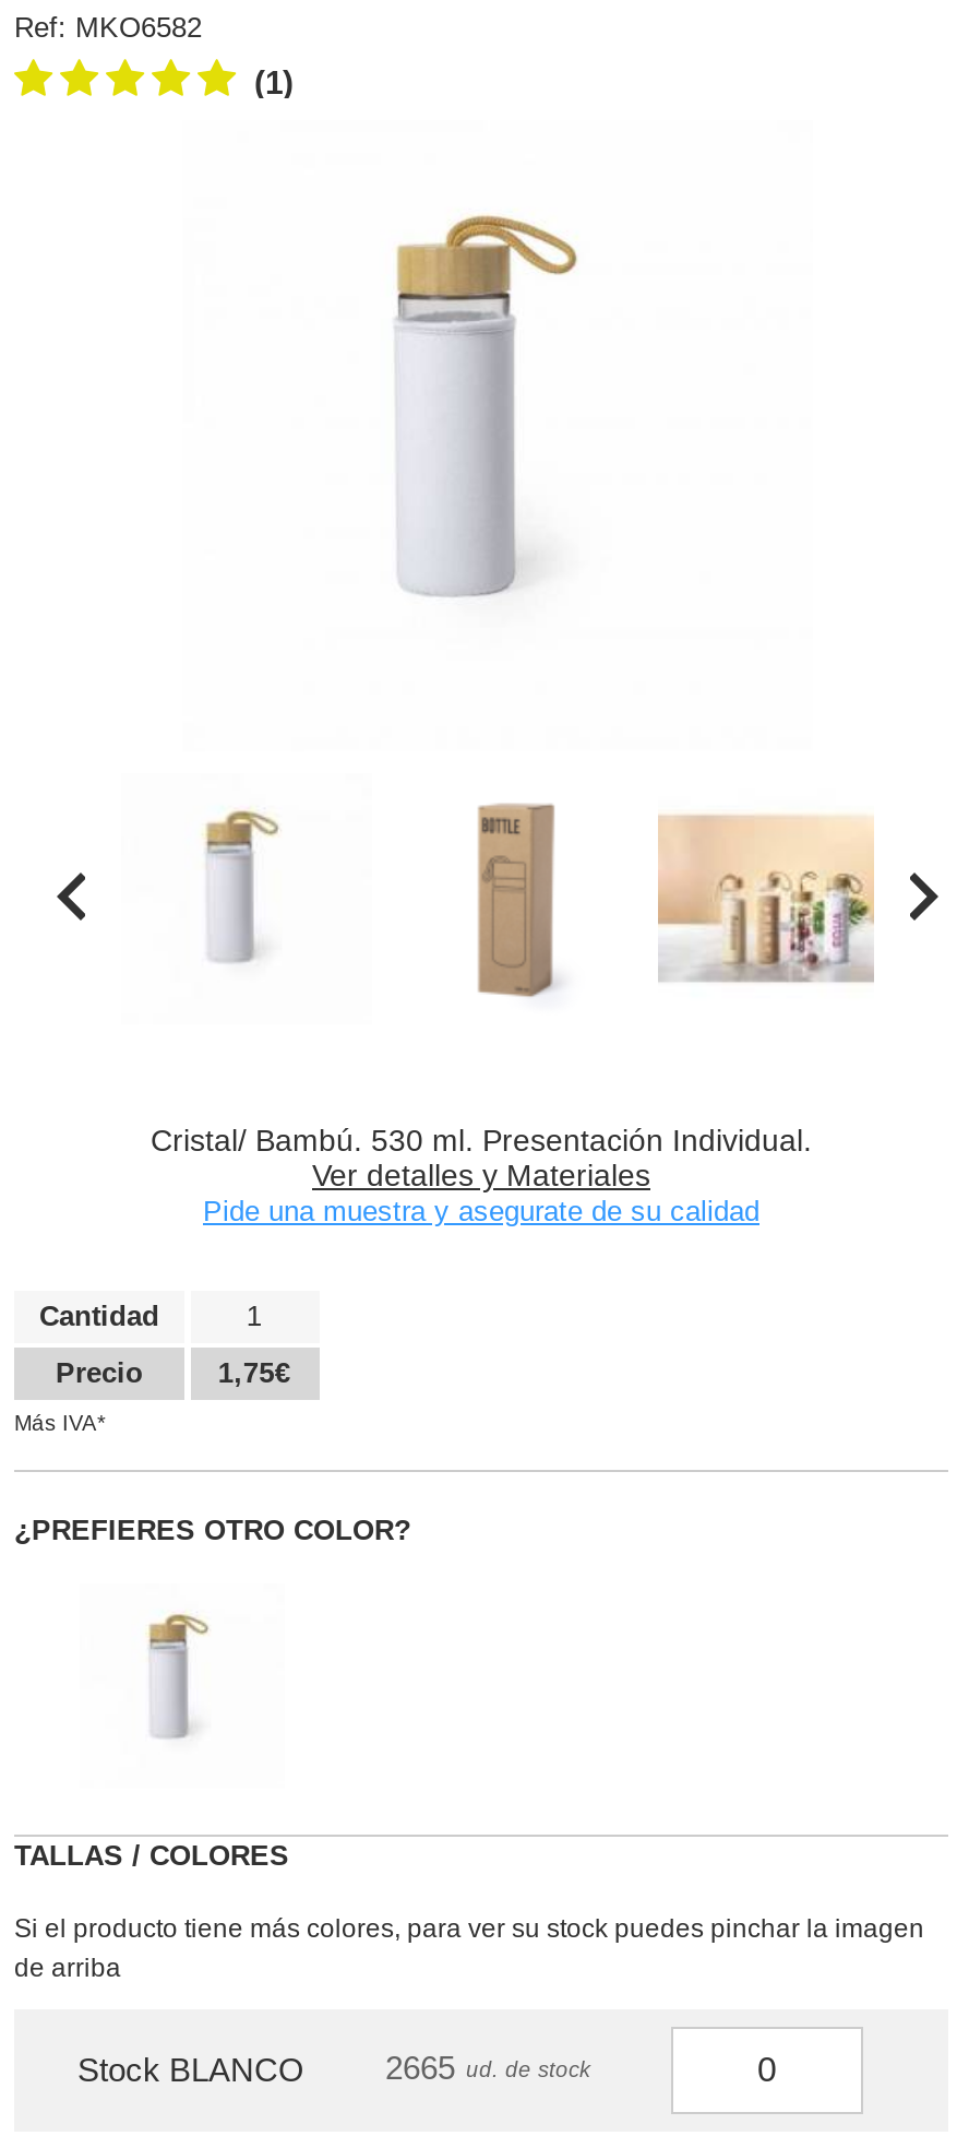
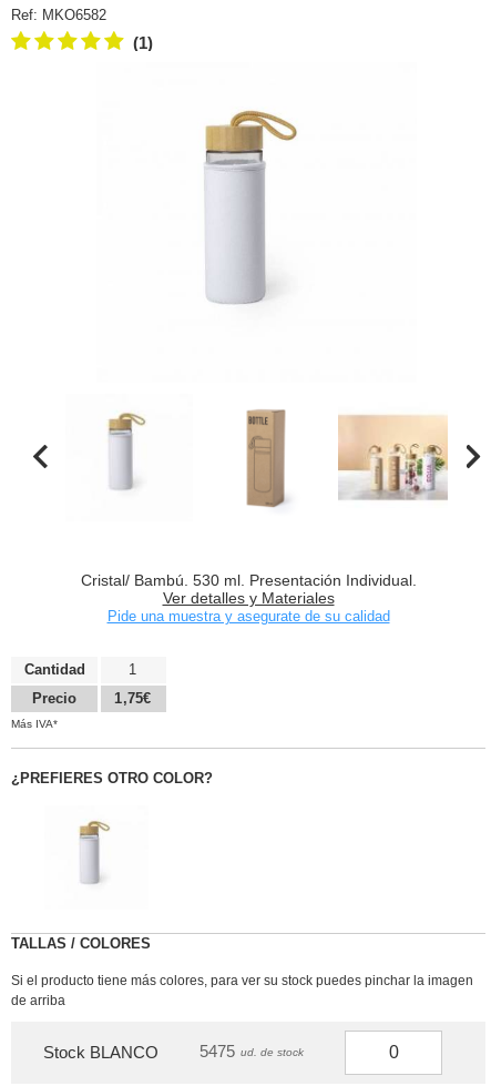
- 2665 ud. de stock
+ 5475 ud. de stock
